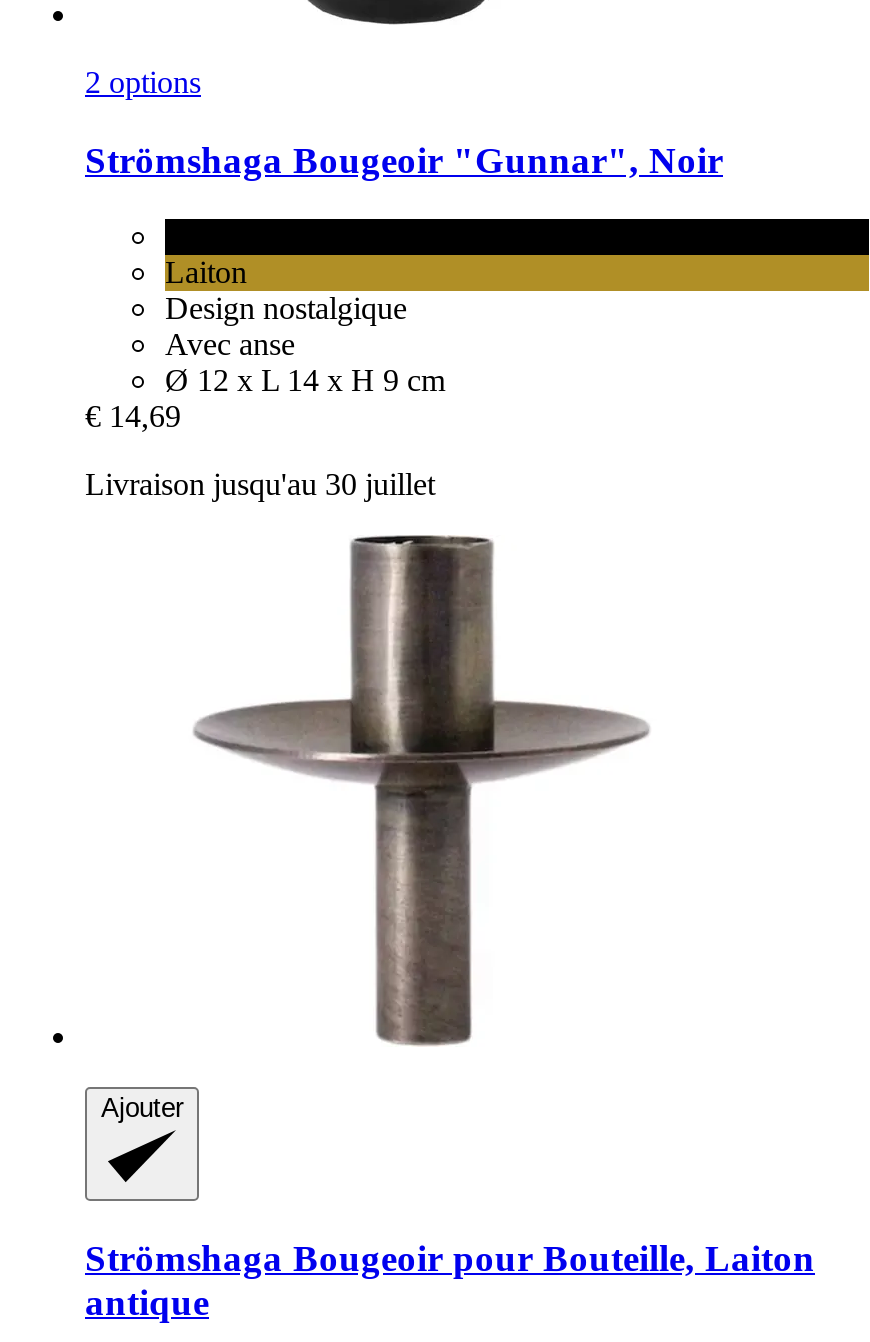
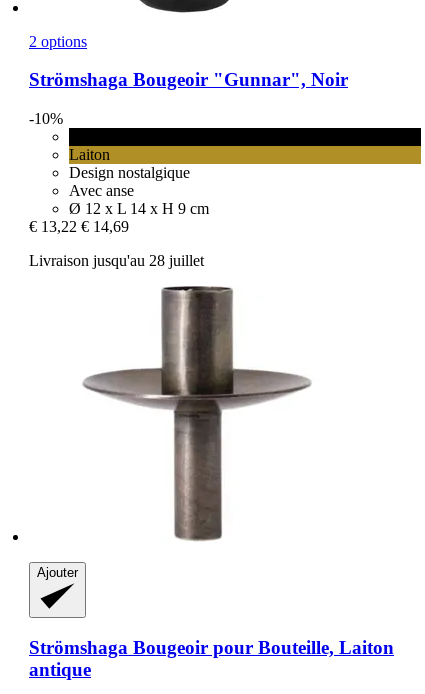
+ -10%

- € 14,69
+ € 13,22 € 14,69

- Livraison jusqu'au 30 juillet
+ Livraison jusqu'au 28 juillet
